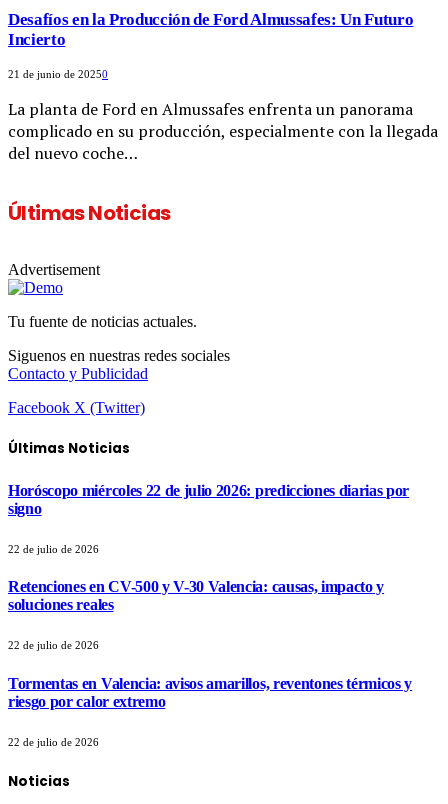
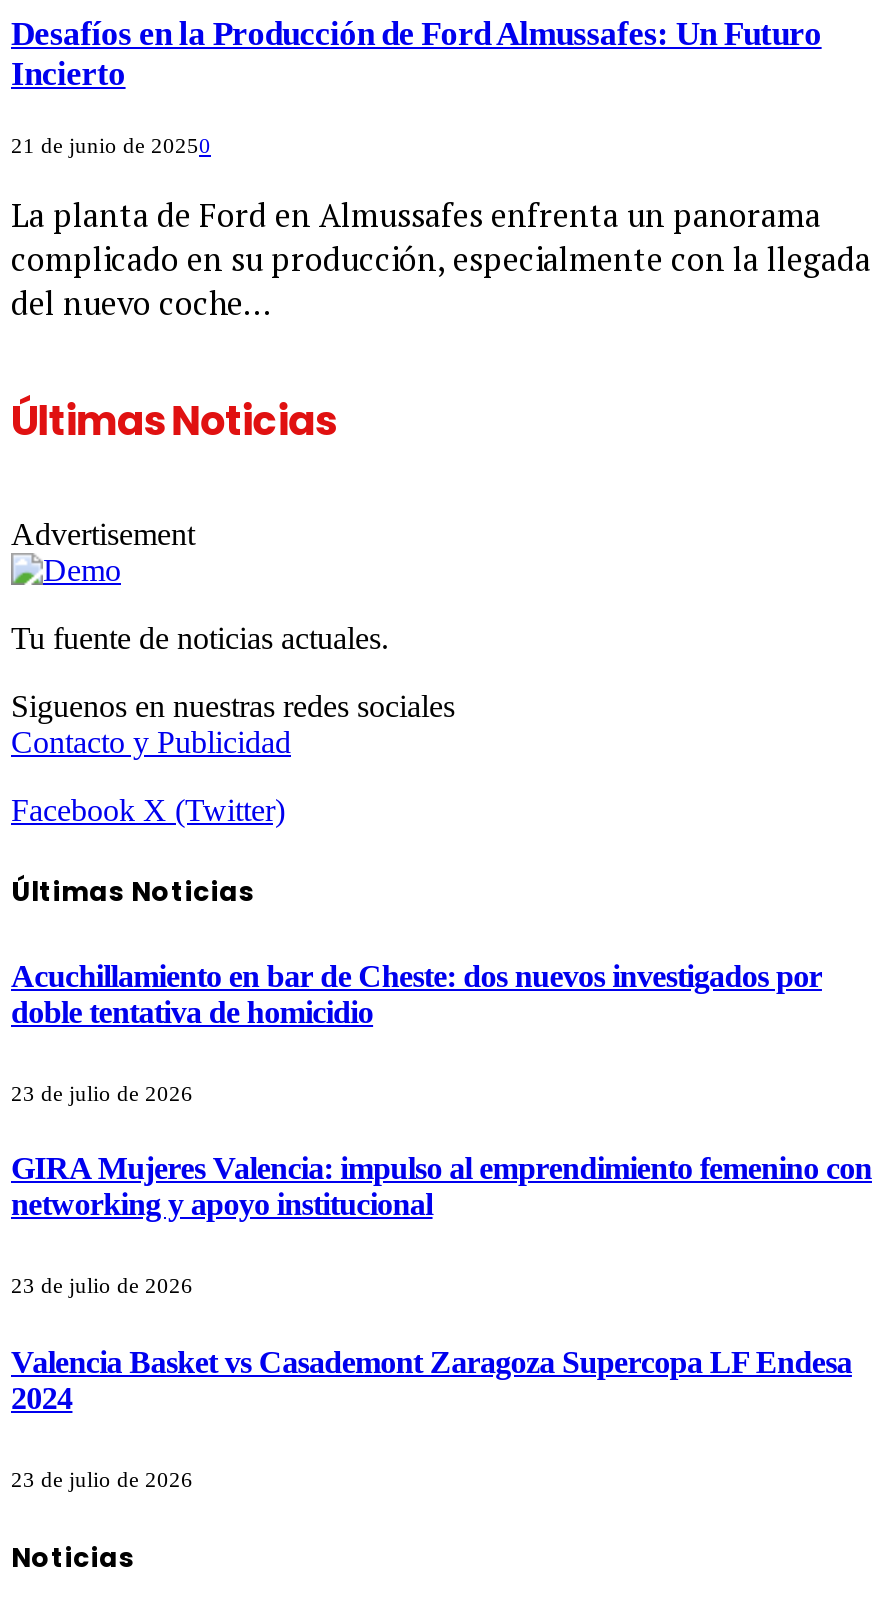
- Horóscopo miércoles 22 de julio 2026: predicciones diarias por
- signo
+ Acuchillamiento en bar de Cheste: dos nuevos investigados por
+ doble tentativa de homicidio

- 22 de julio de 2026
+ 23 de julio de 2026

- Retenciones en CV-500 y V-30 Valencia: causas, impacto y
- soluciones reales
+ GIRA Mujeres Valencia: impulso al emprendimiento femenino con
+ networking y apoyo institucional

- 22 de julio de 2026
+ 23 de julio de 2026

- Tormentas en Valencia: avisos amarillos, reventones térmicos y
- riesgo por calor extremo
+ Valencia Basket vs Casademont Zaragoza Supercopa LF Endesa
+ 2024

- 22 de julio de 2026
+ 23 de julio de 2026
